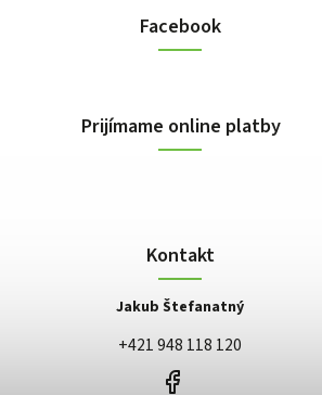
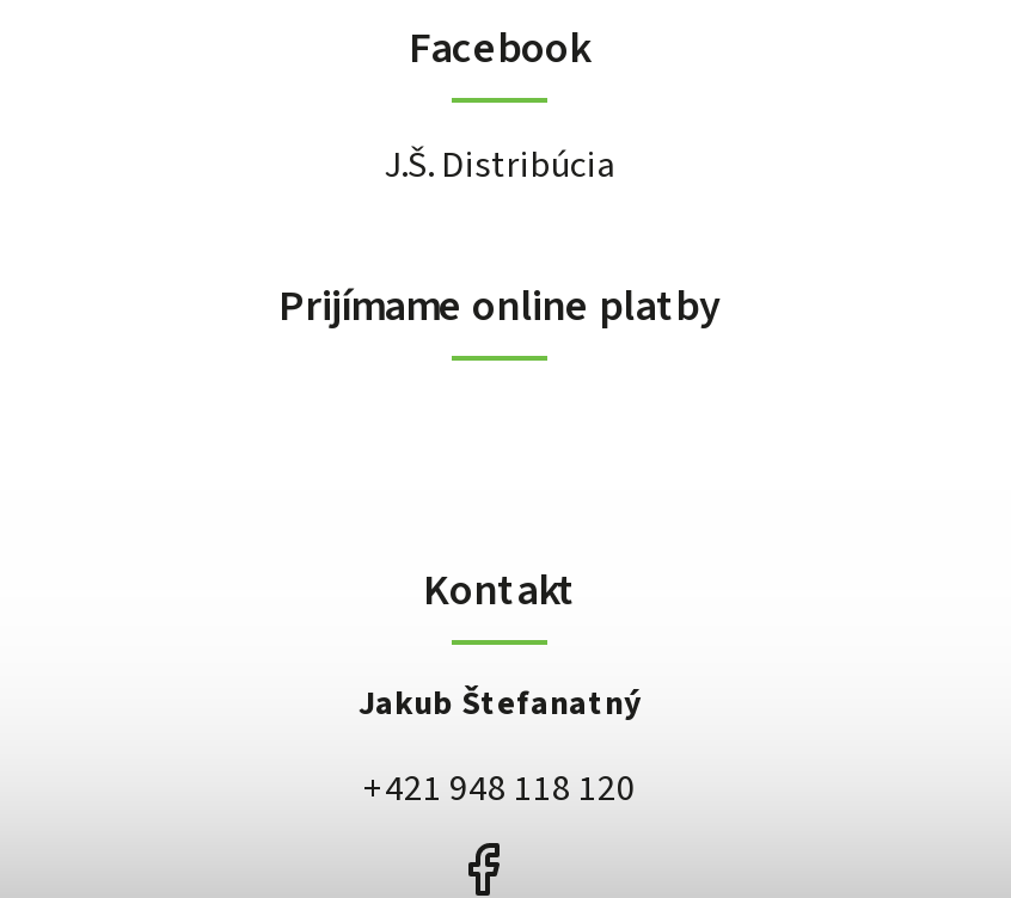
+ J.Š. Distribúcia
